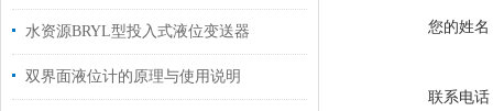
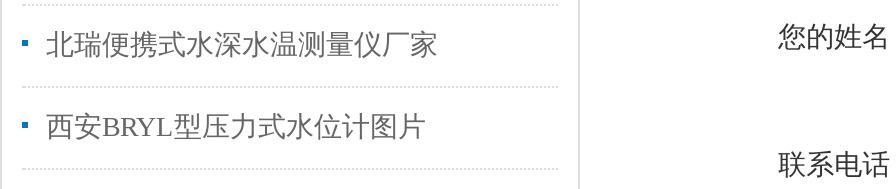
- 水资源BRYL型投入式液位变送器
+ 北瑞便携式水深水温测量仪厂家

- 双界面液位计的原理与使用说明
+ 西安BRYL型压力式水位计图片
